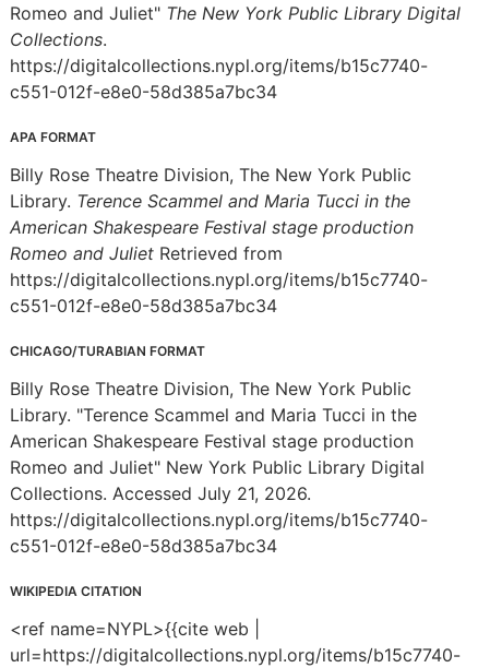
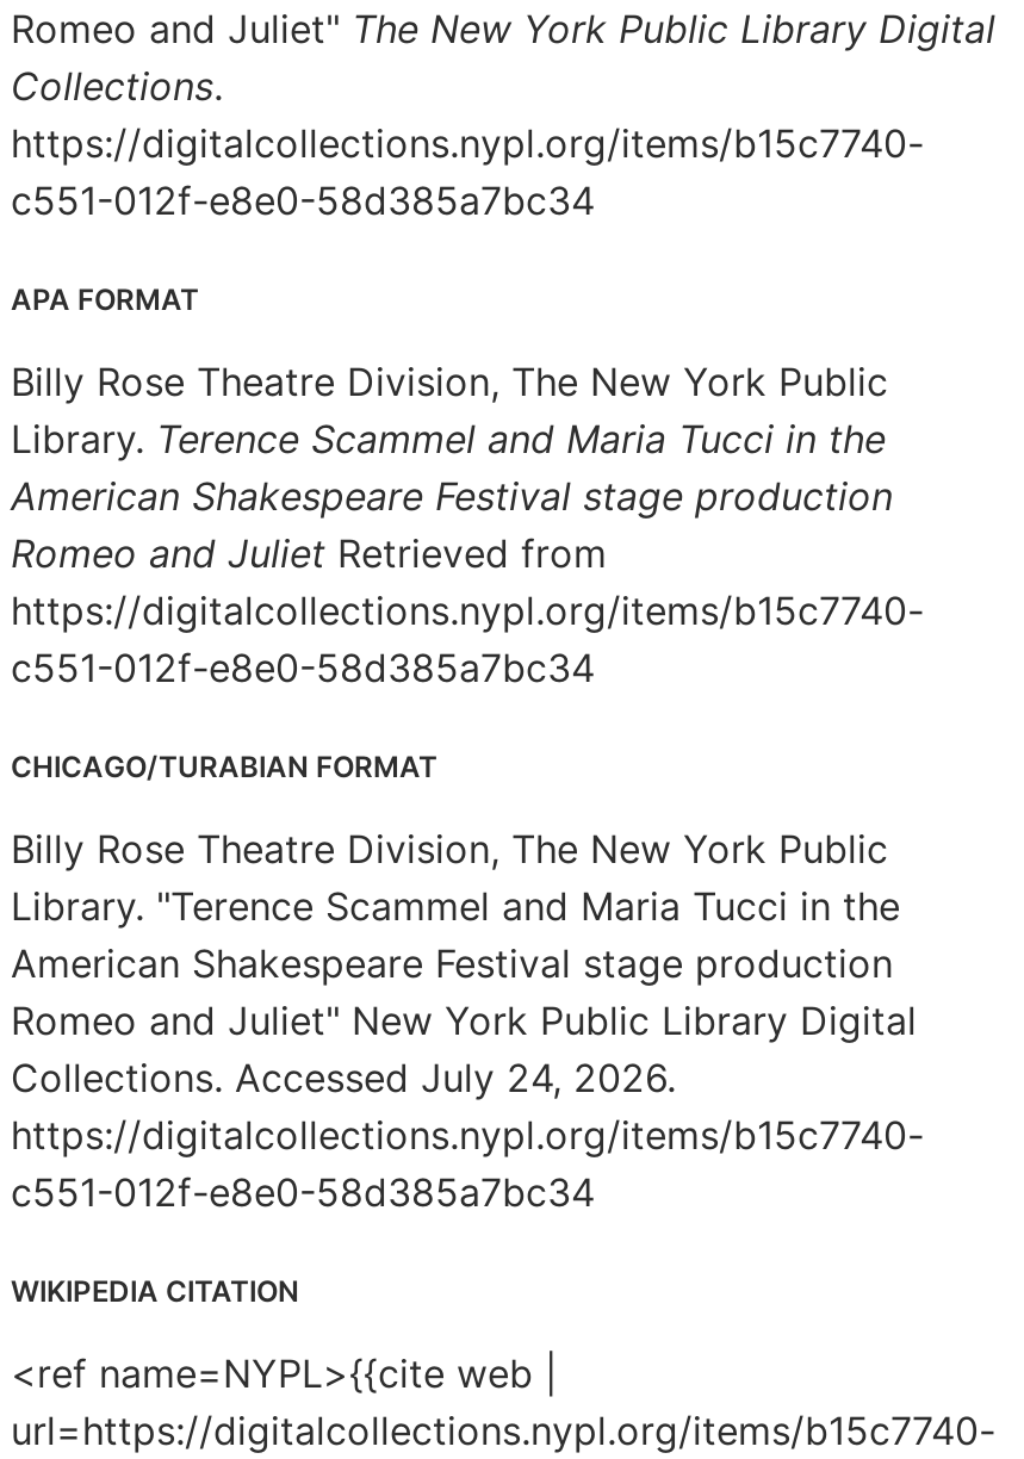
- Collections. Accessed July 21, 2026.
+ Collections. Accessed July 24, 2026.
